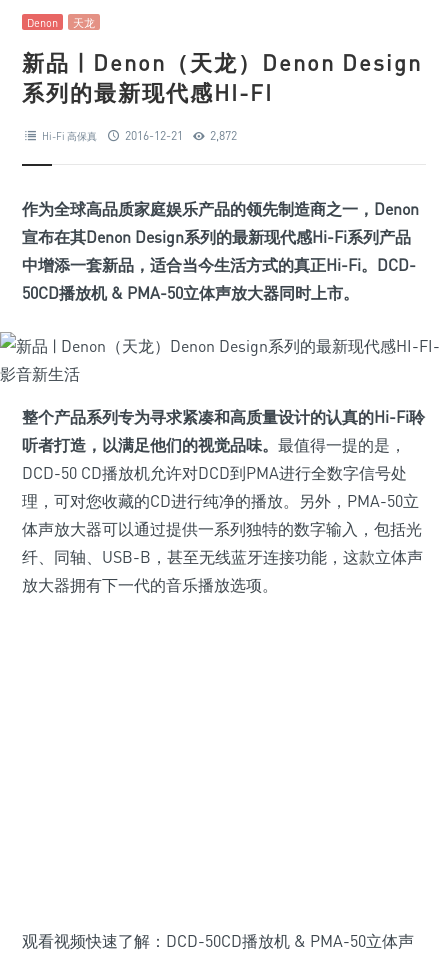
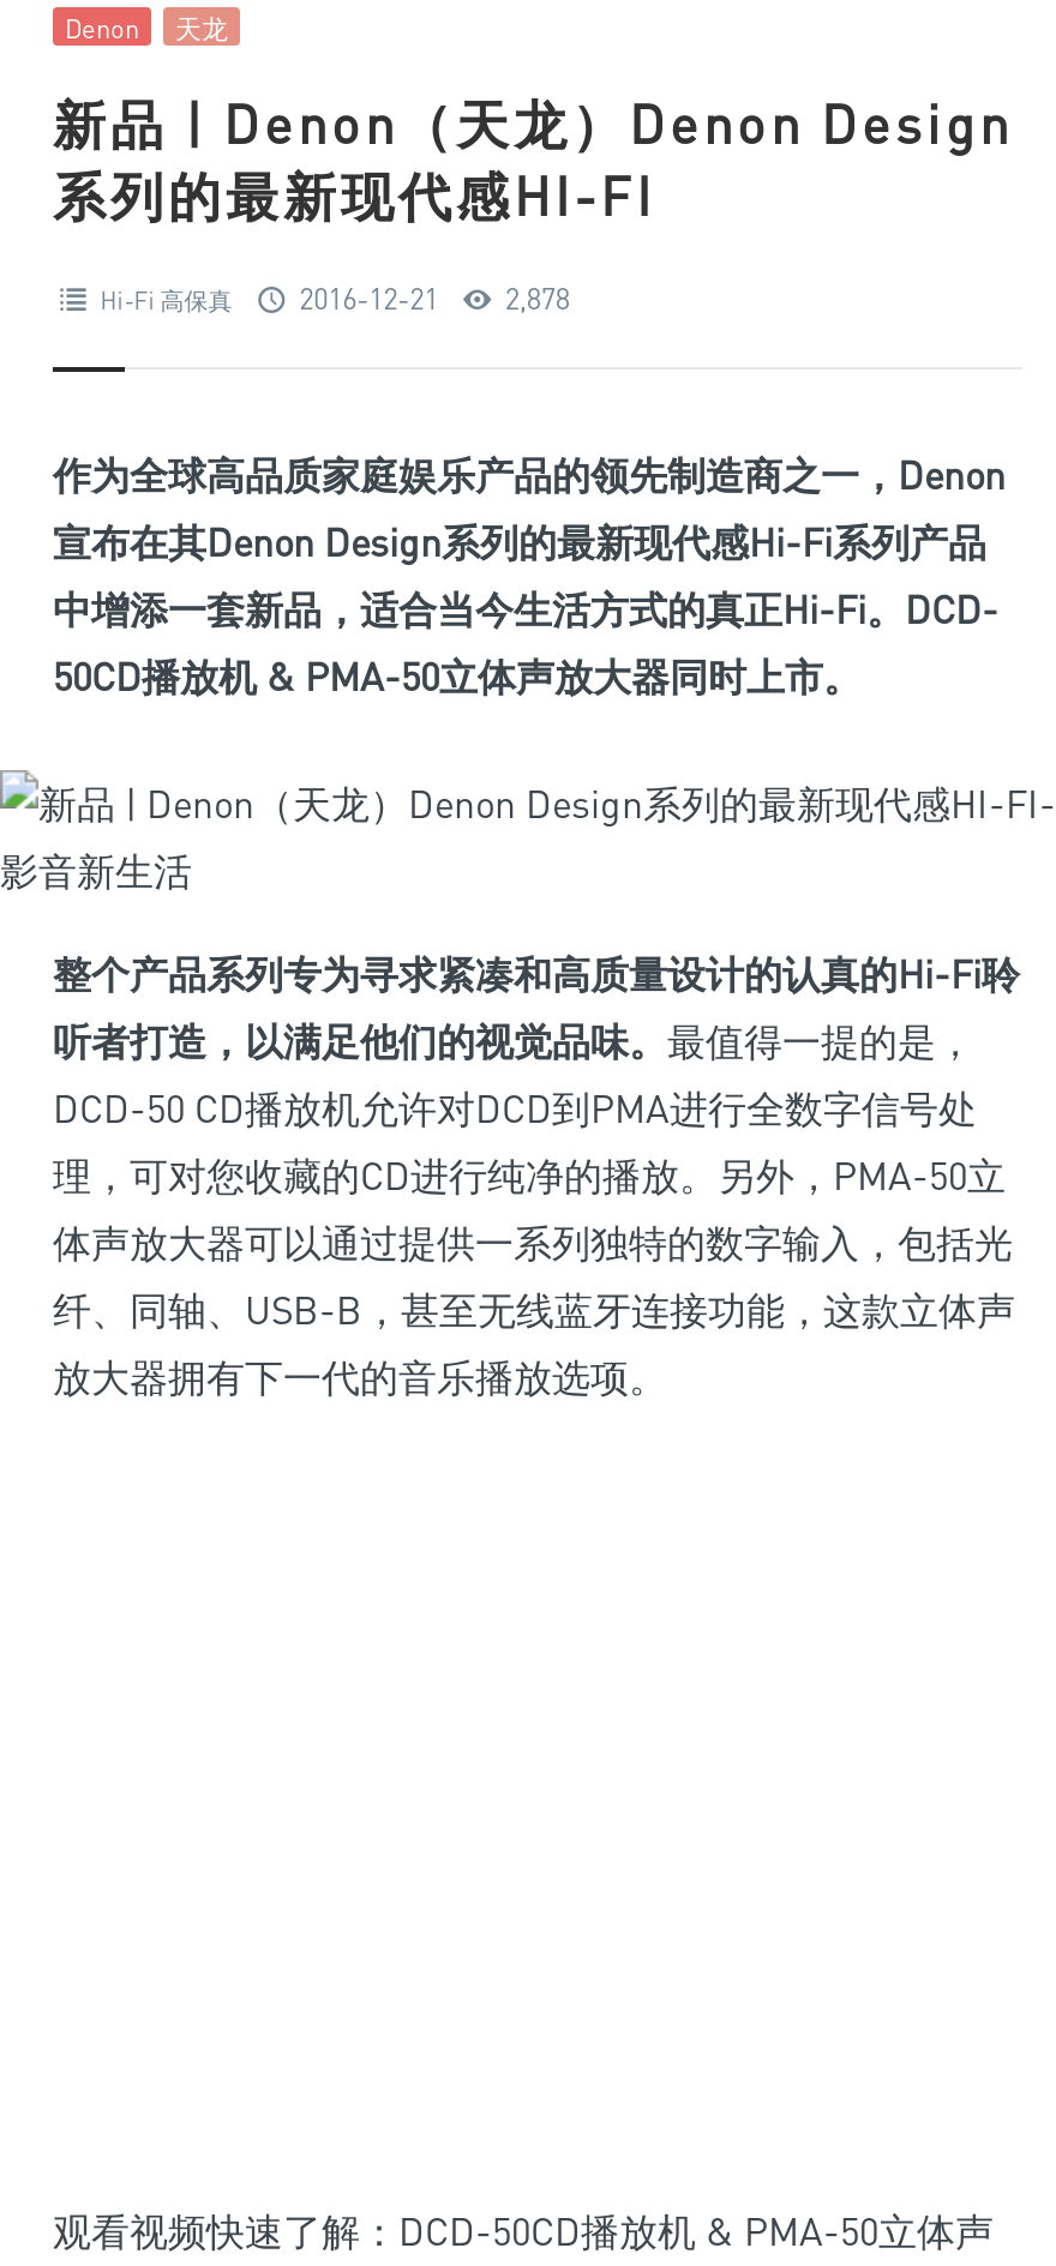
- 2016-12-21 2,872
+ 2016-12-21 2,878
